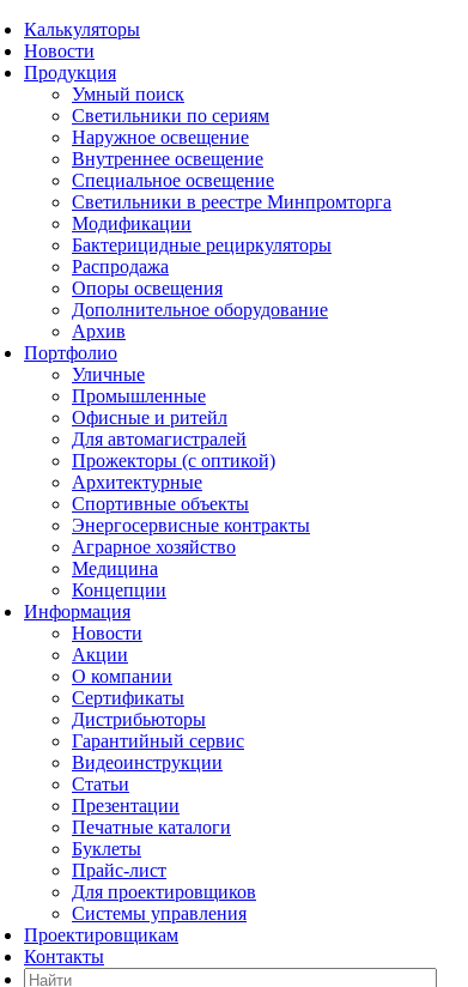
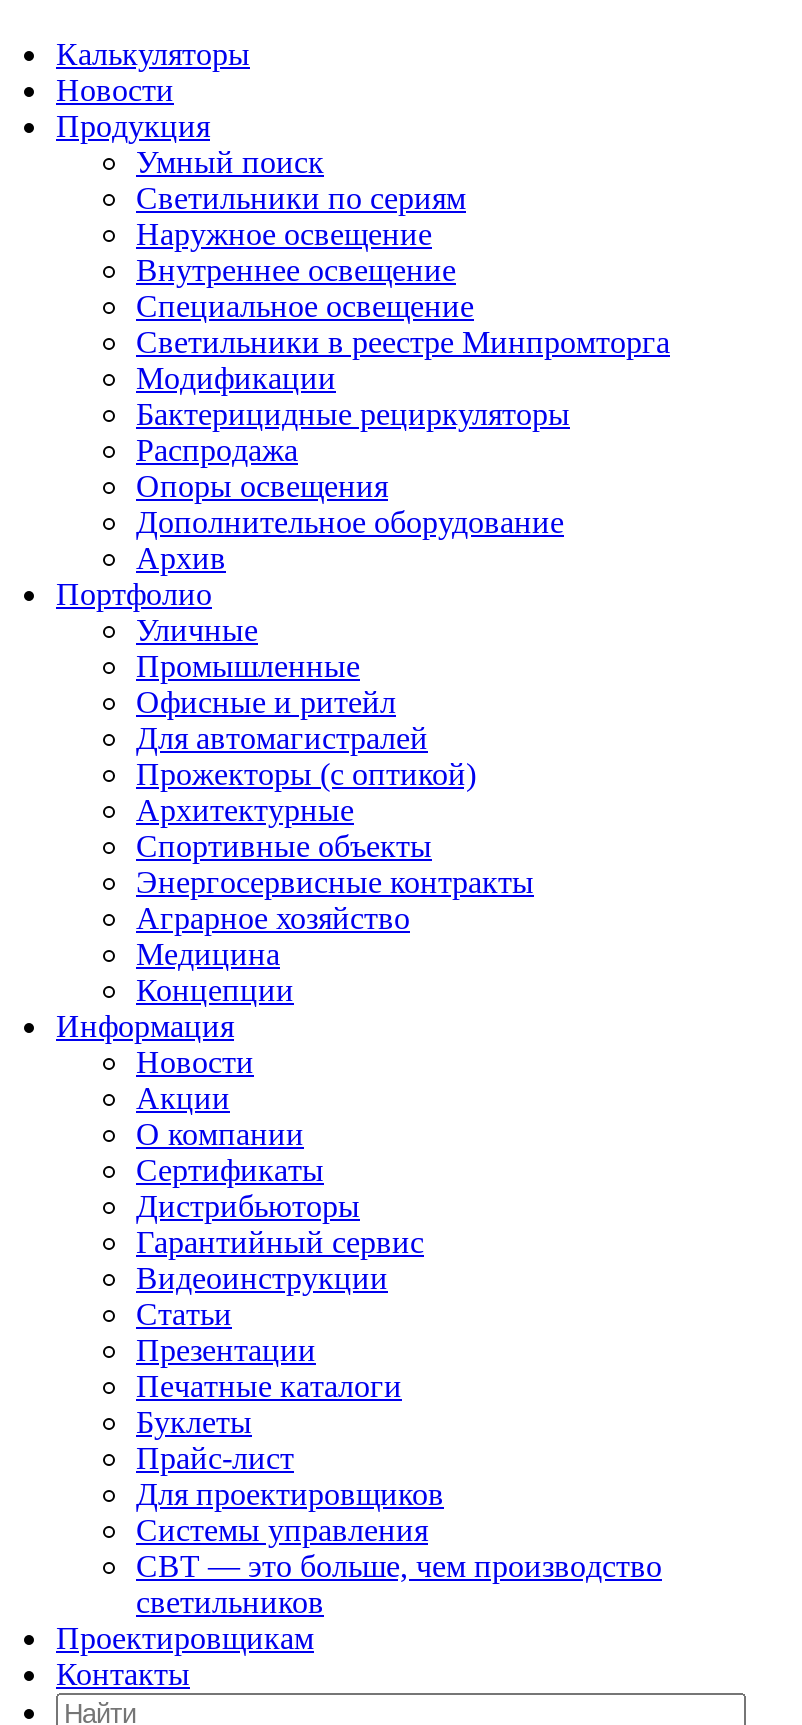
+ СВТ — это больше, чем производство
+ светильников
